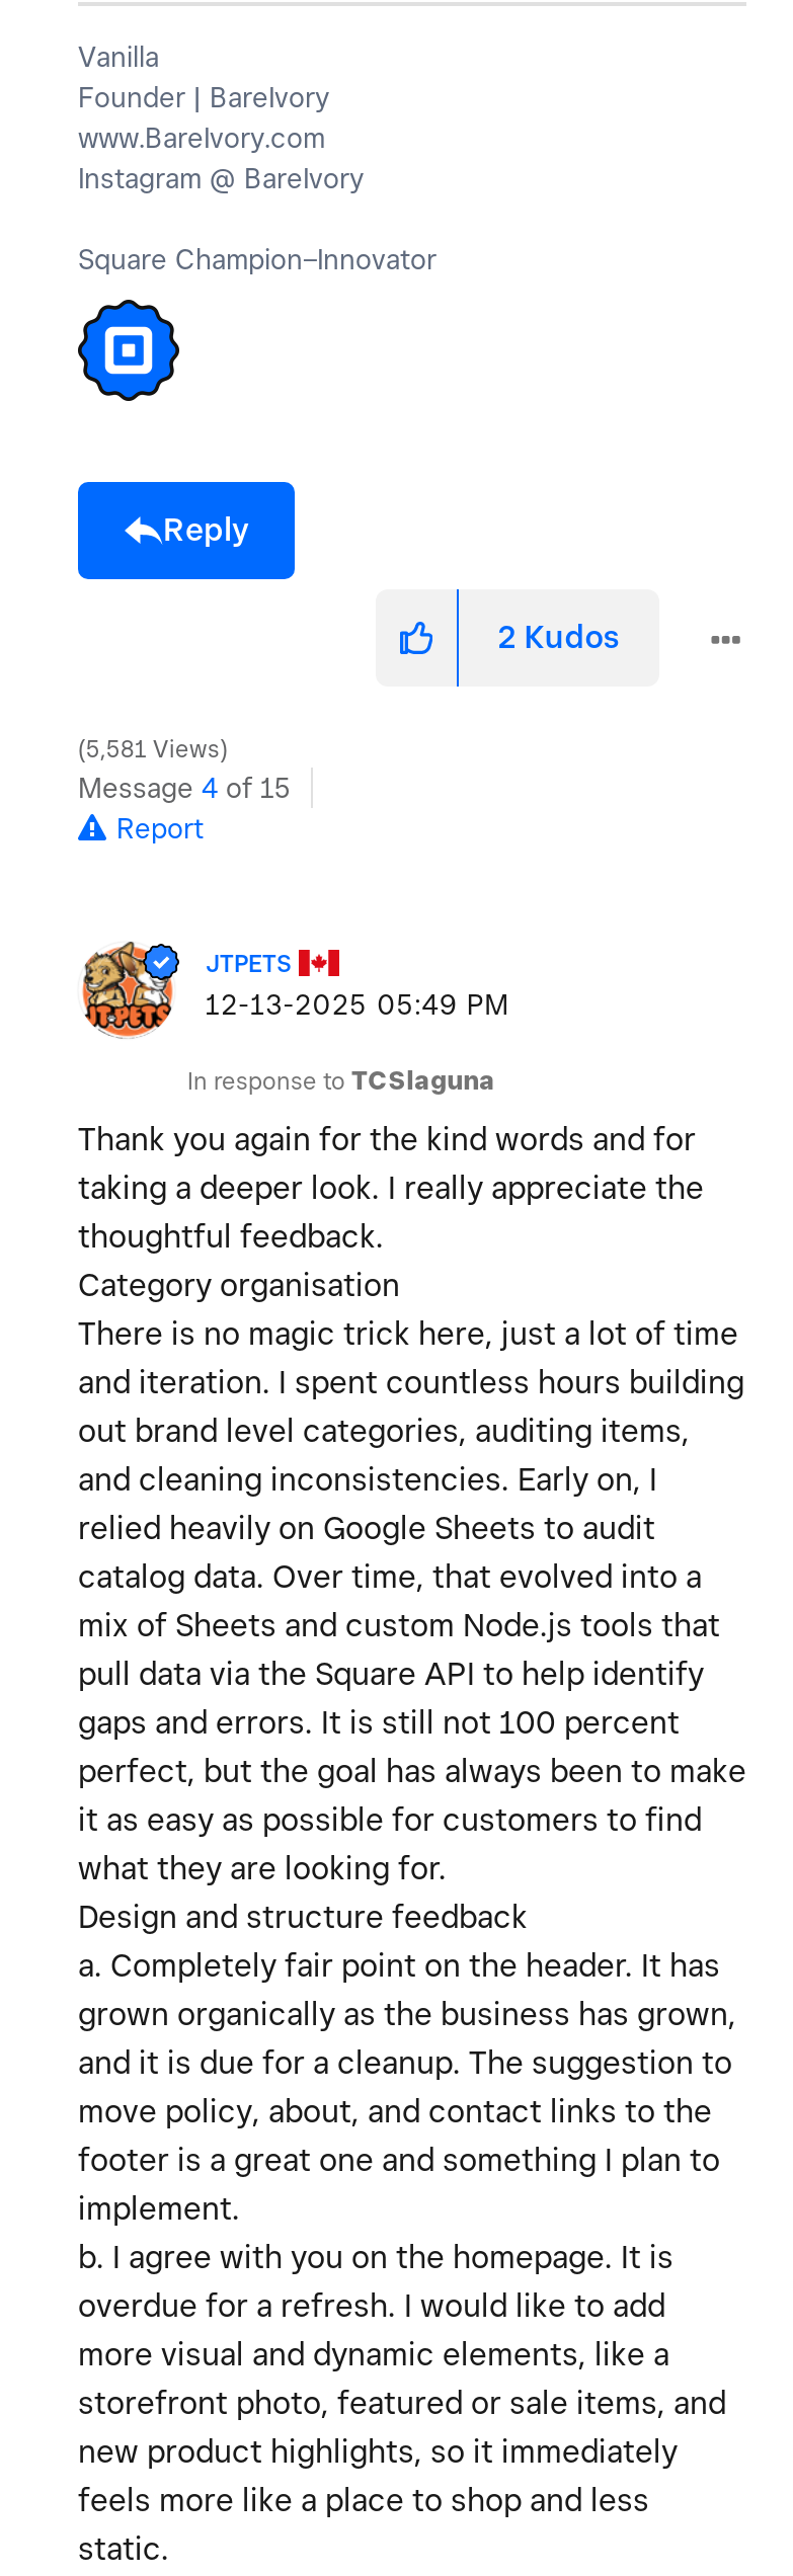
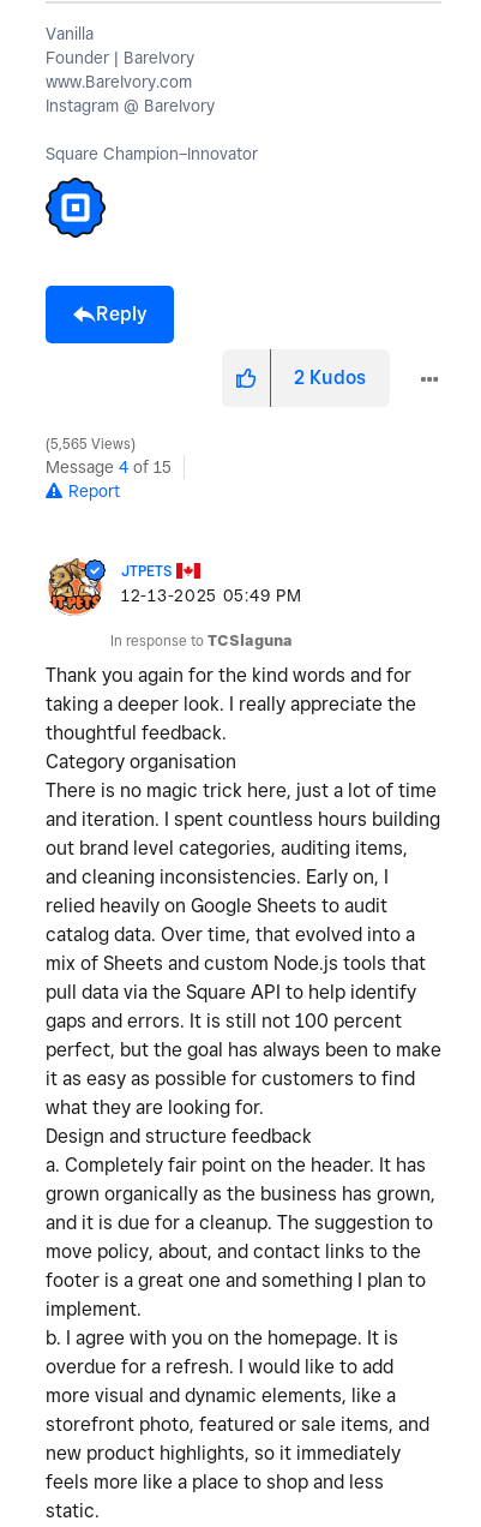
- 5,581 Views
+ 5,565 Views
